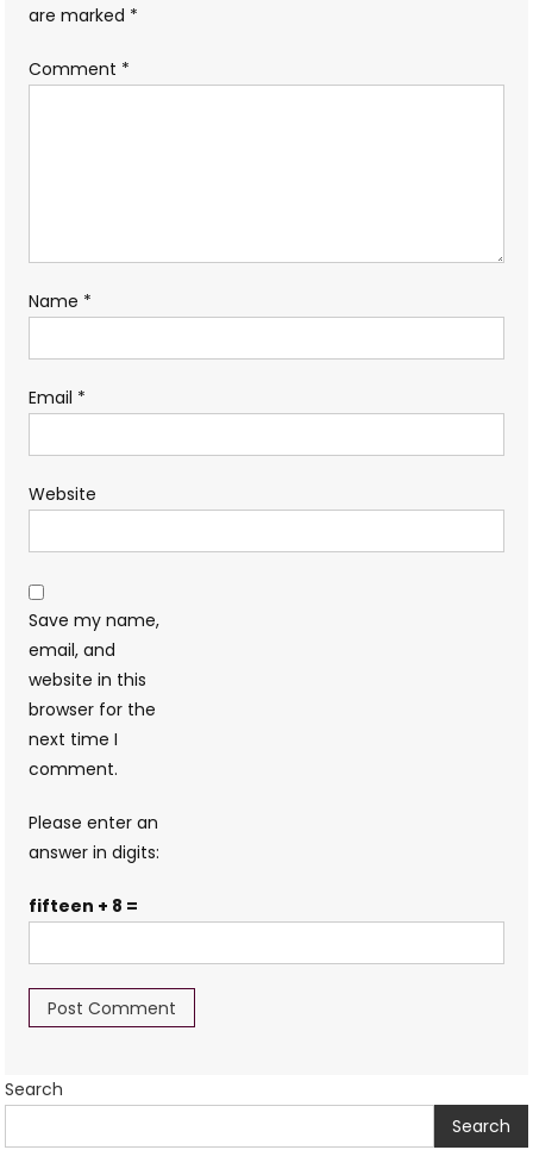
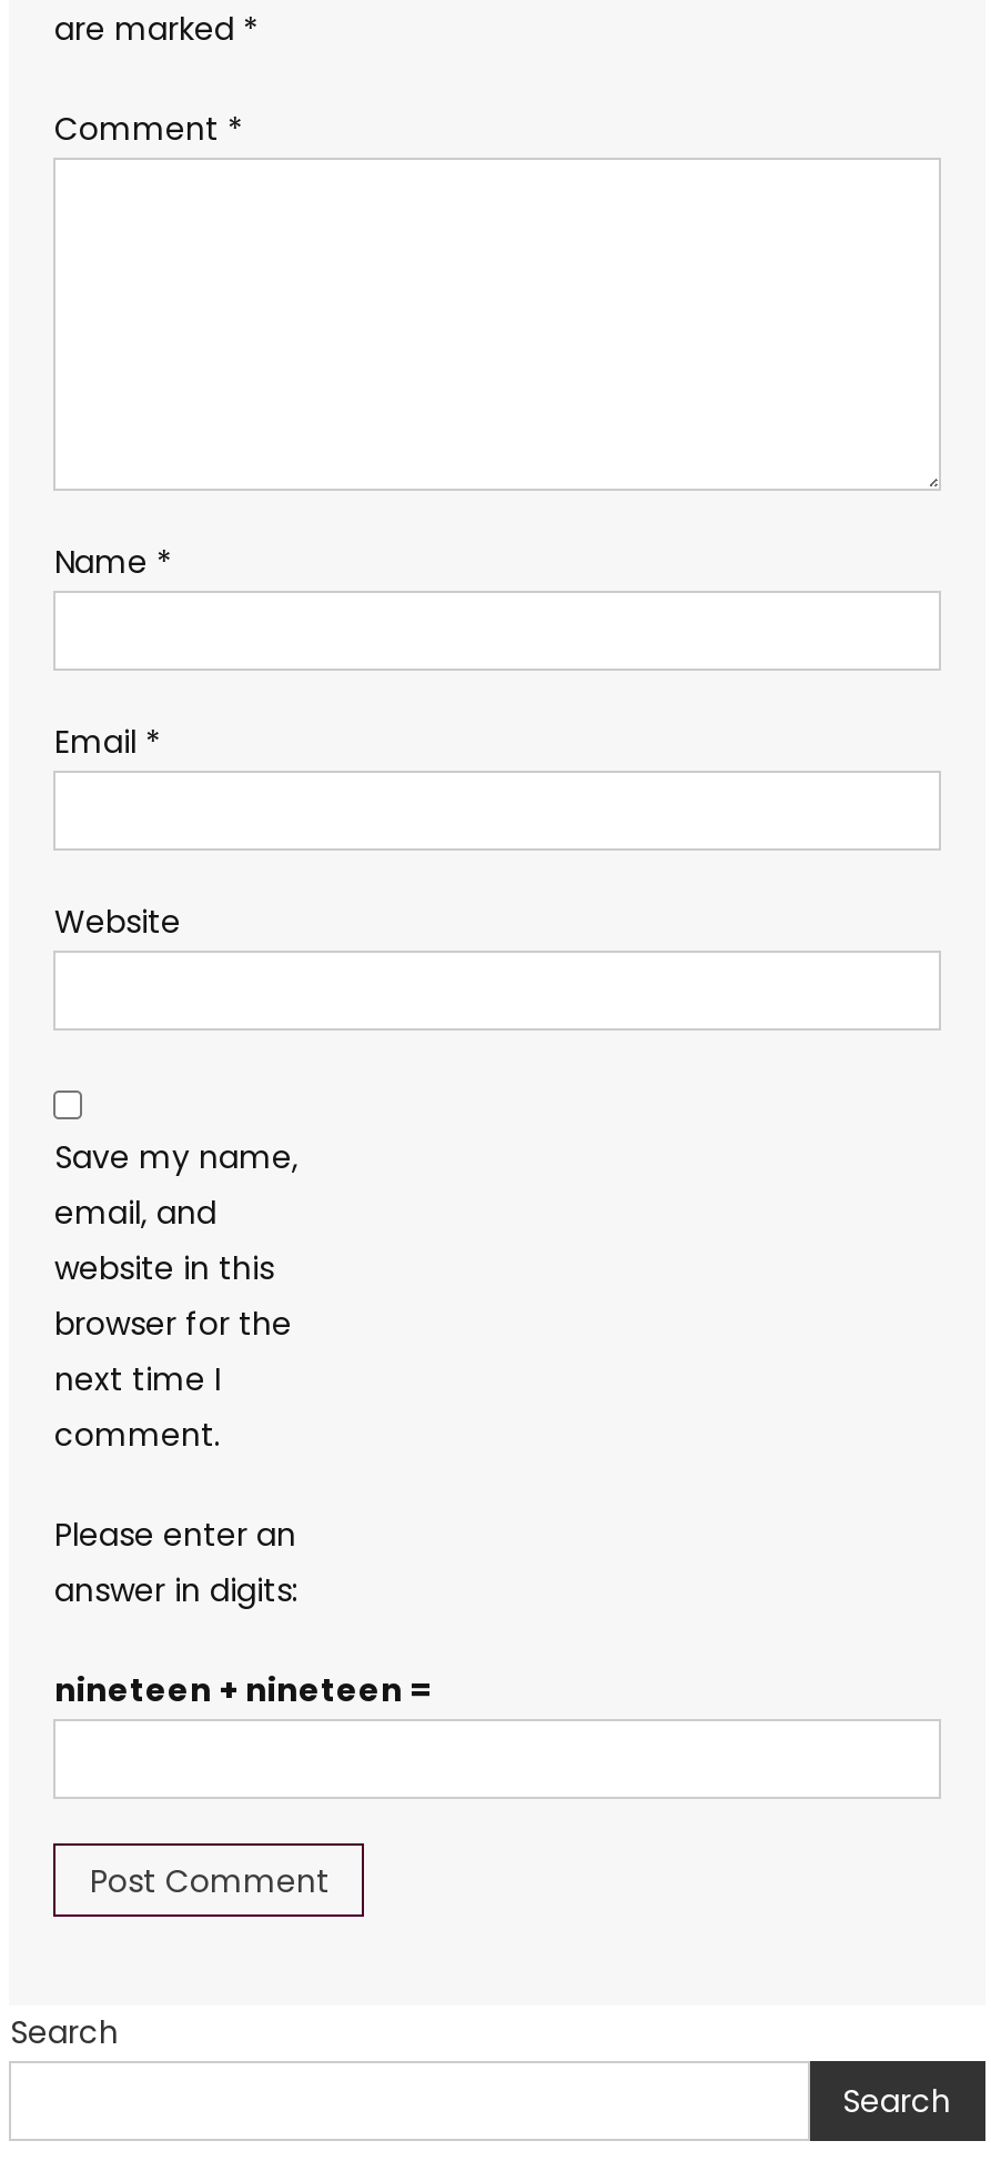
- fifteen + 8 =
+ nineteen + nineteen =
